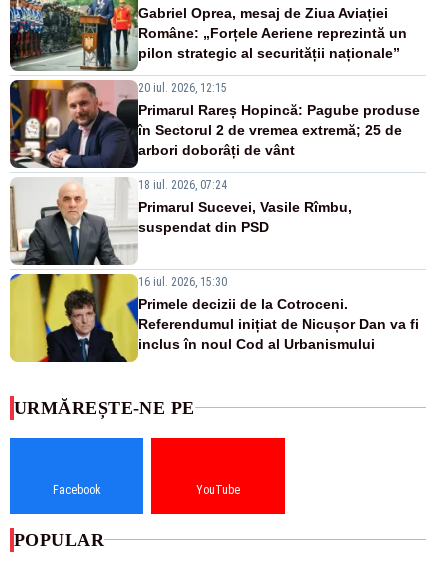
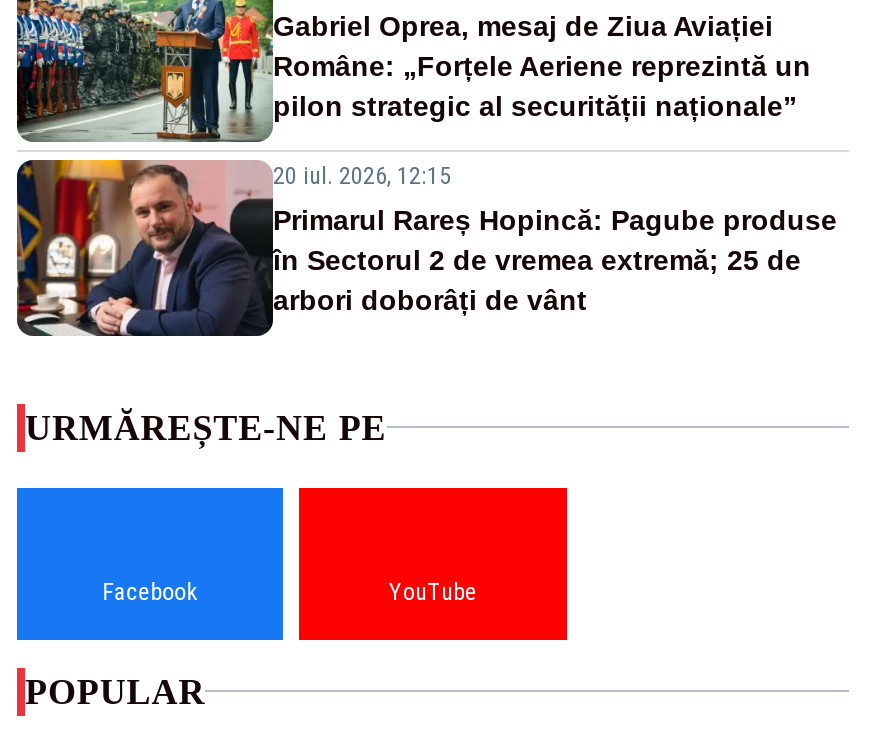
- [image]
- 18 iul. 2026, 07:24
- Primarul Sucevei, Vasile Rîmbu,
- suspendat din PSD
- 16 iul. 2026, 15:30
- Primele decizii de la Cotroceni.
- Referendumul inițiat de Nicușor Dan va fi
- inclus în noul Cod al Urbanismului

- [image]
